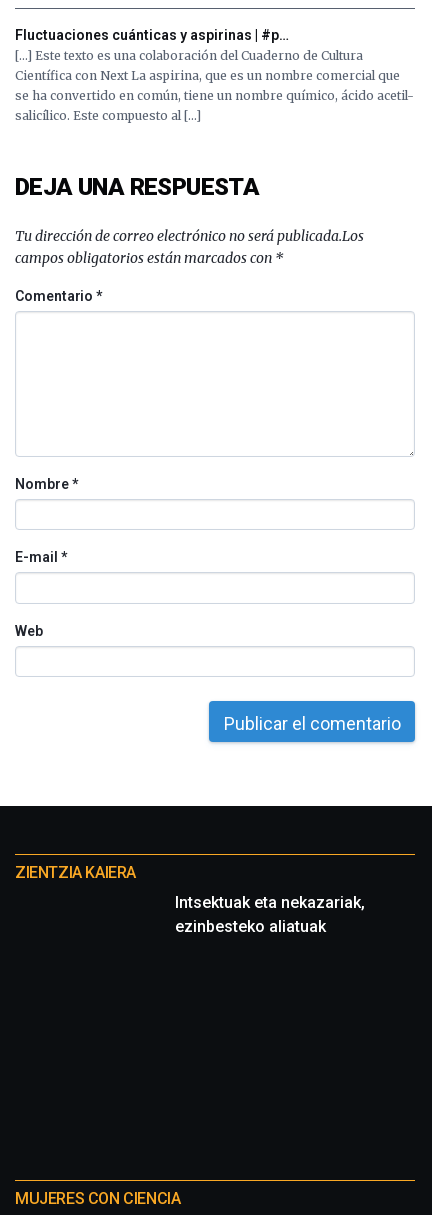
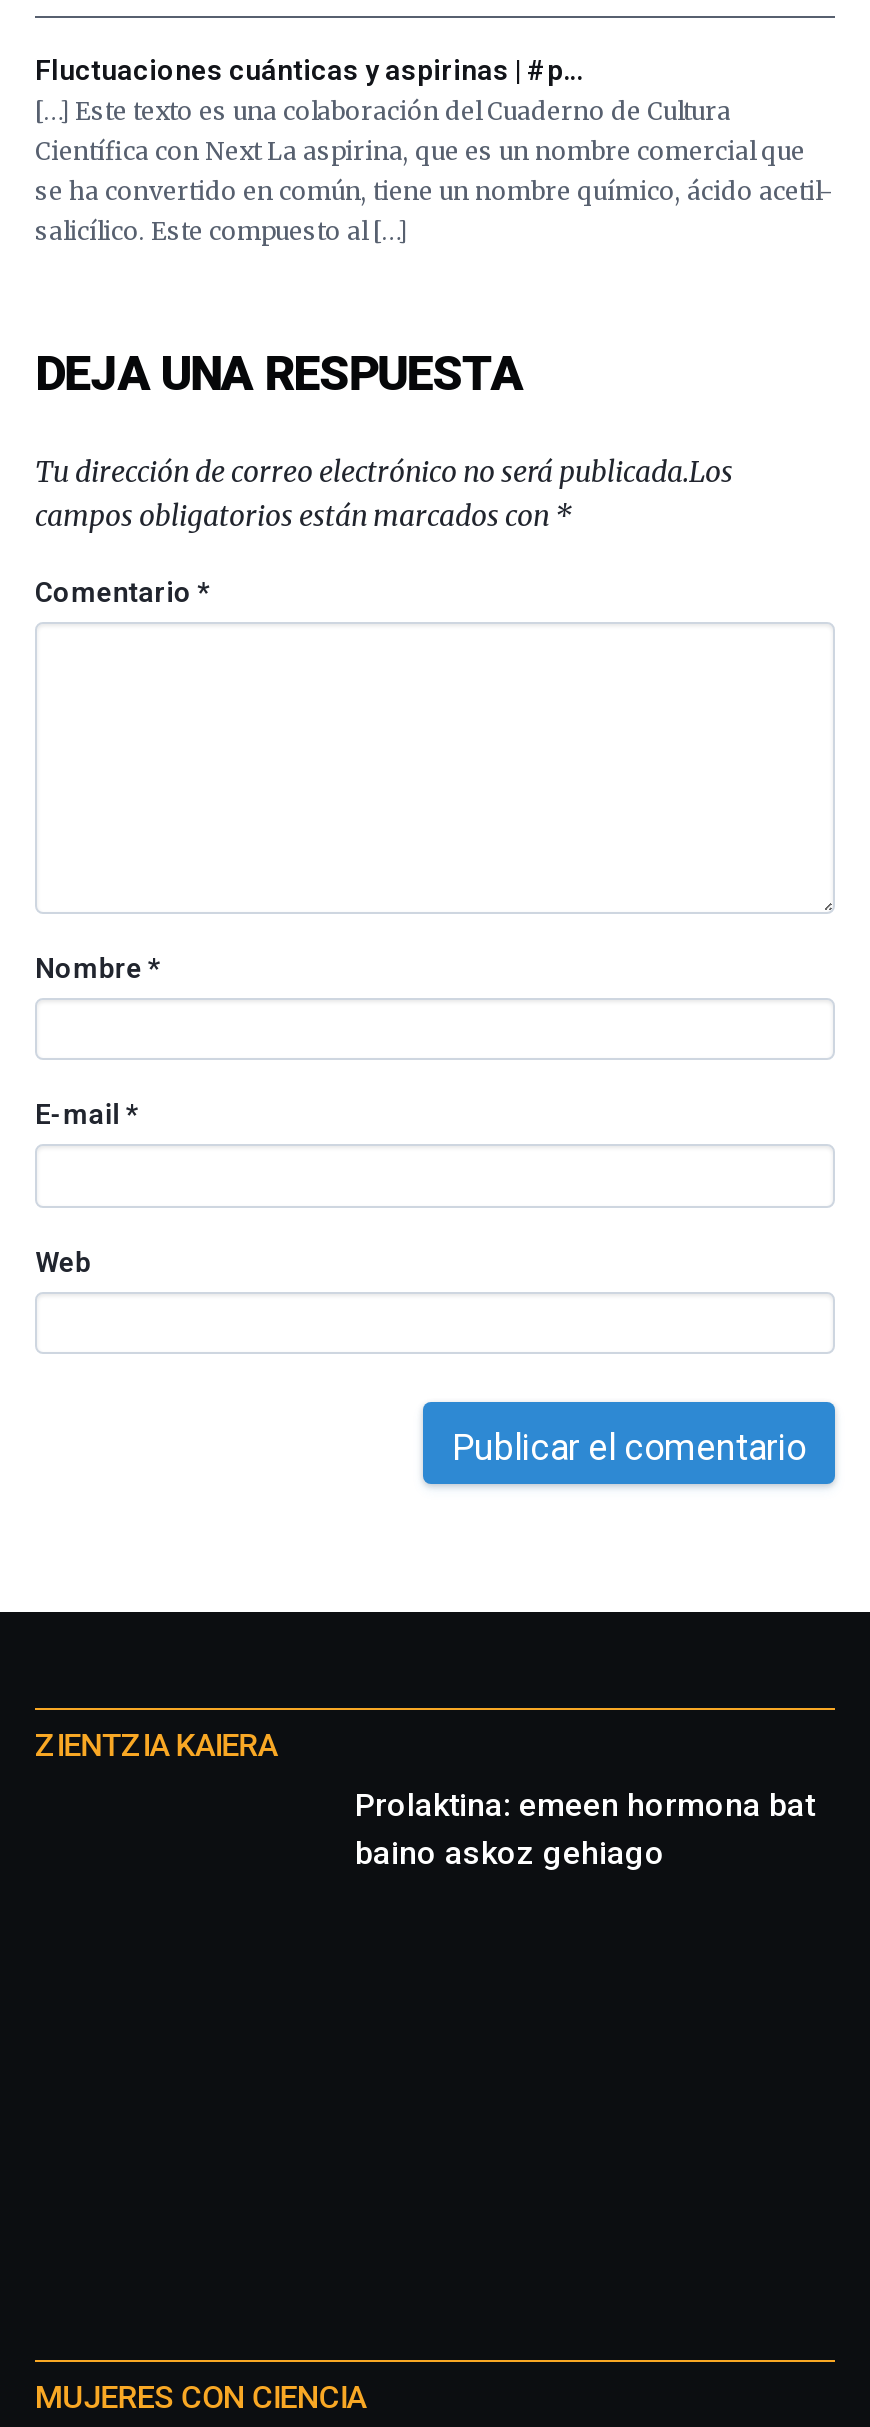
- Intsektuak eta nekazariak,
- ezinbesteko aliatuak
+ Prolaktina: emeen hormona bat
+ baino askoz gehiago
